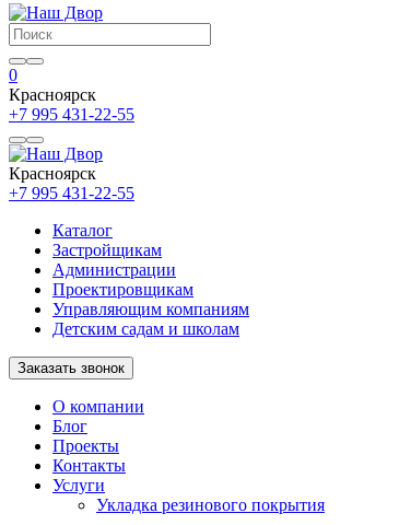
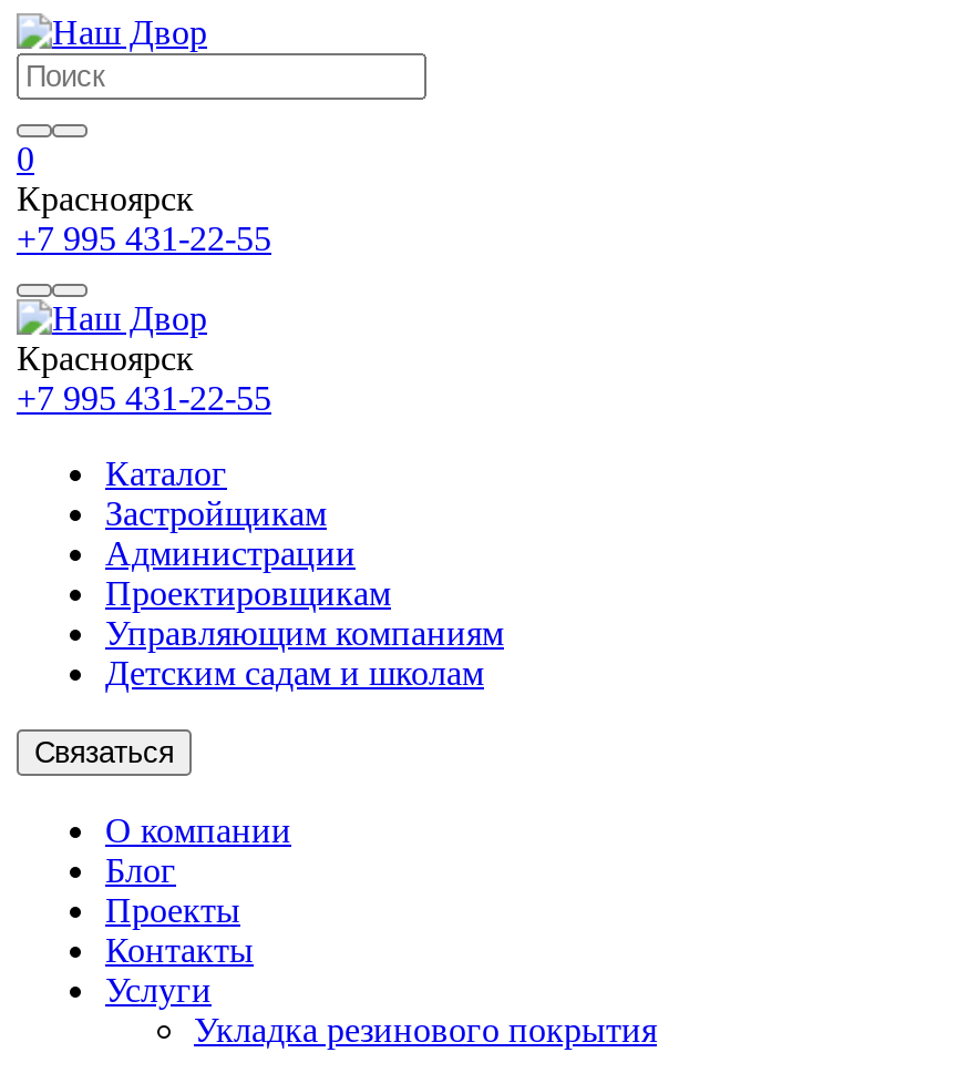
- Заказать звонок
+ Связаться
